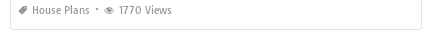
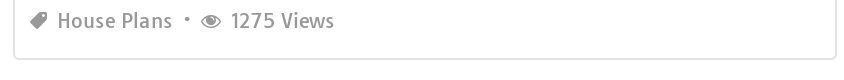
- 1770 Views
+ 1275 Views
